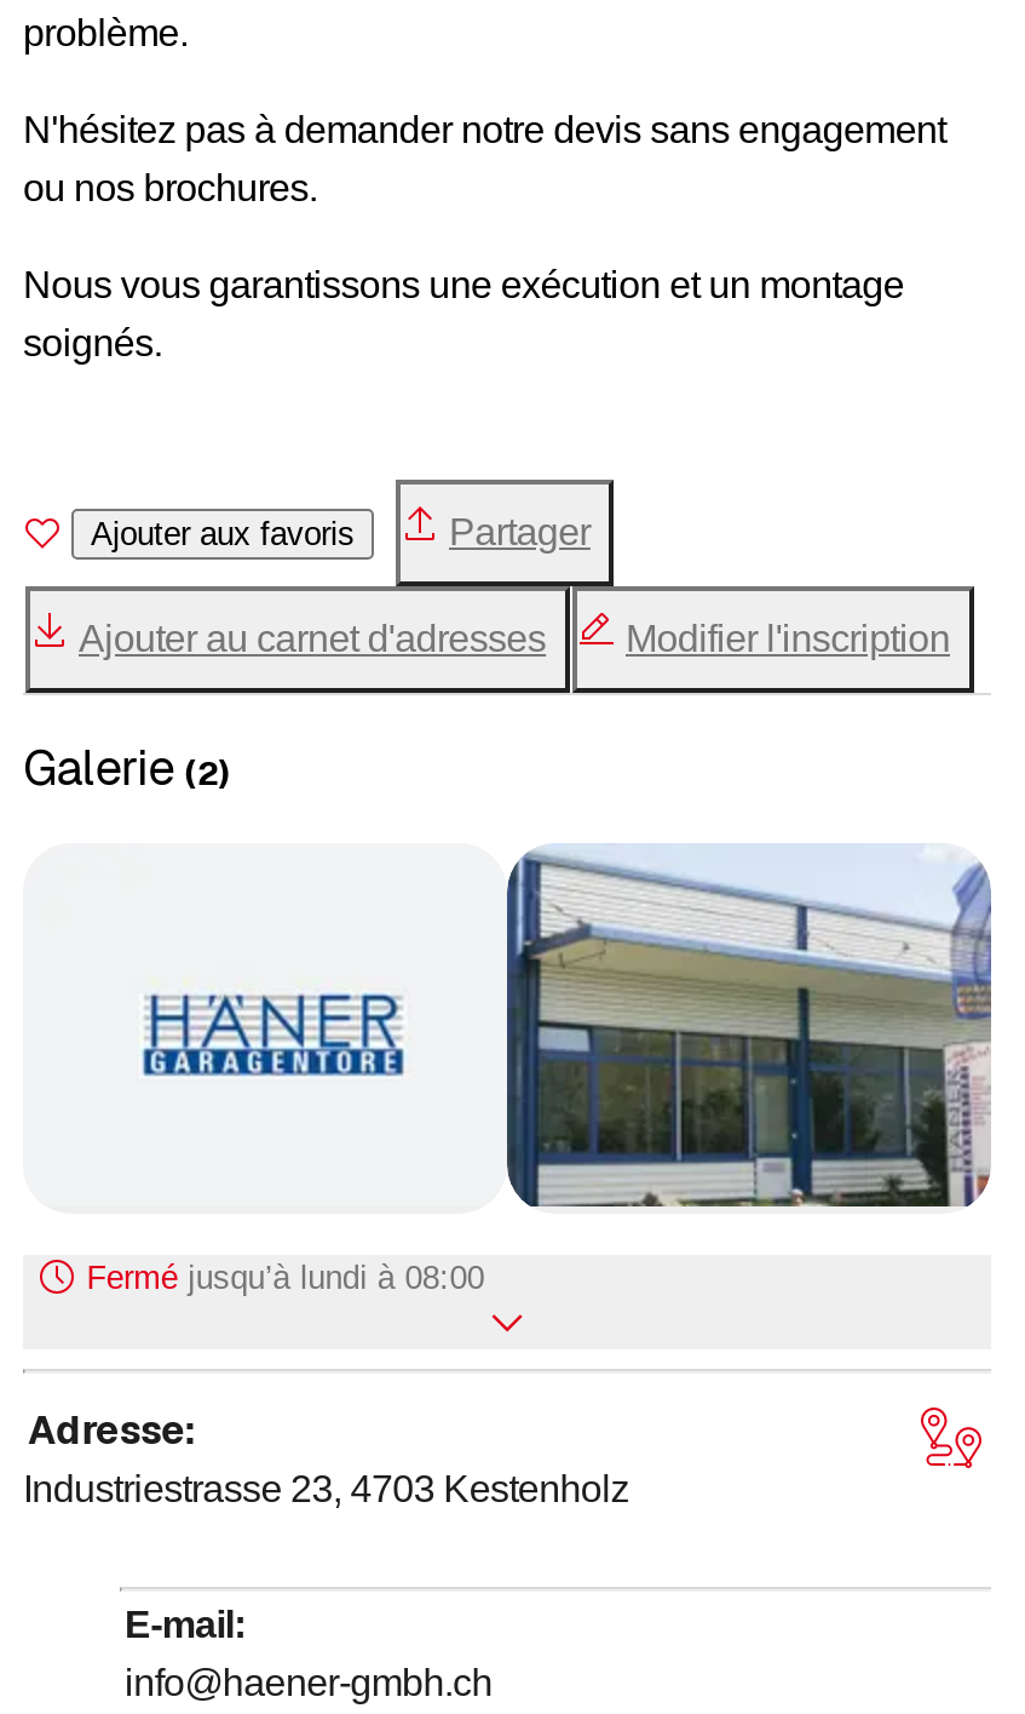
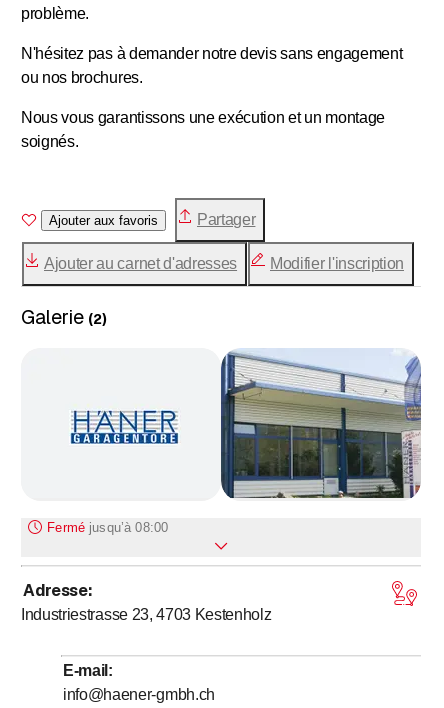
- Fermé jusqu’à lundi à 08:00
+ Fermé jusqu’à 08:00
